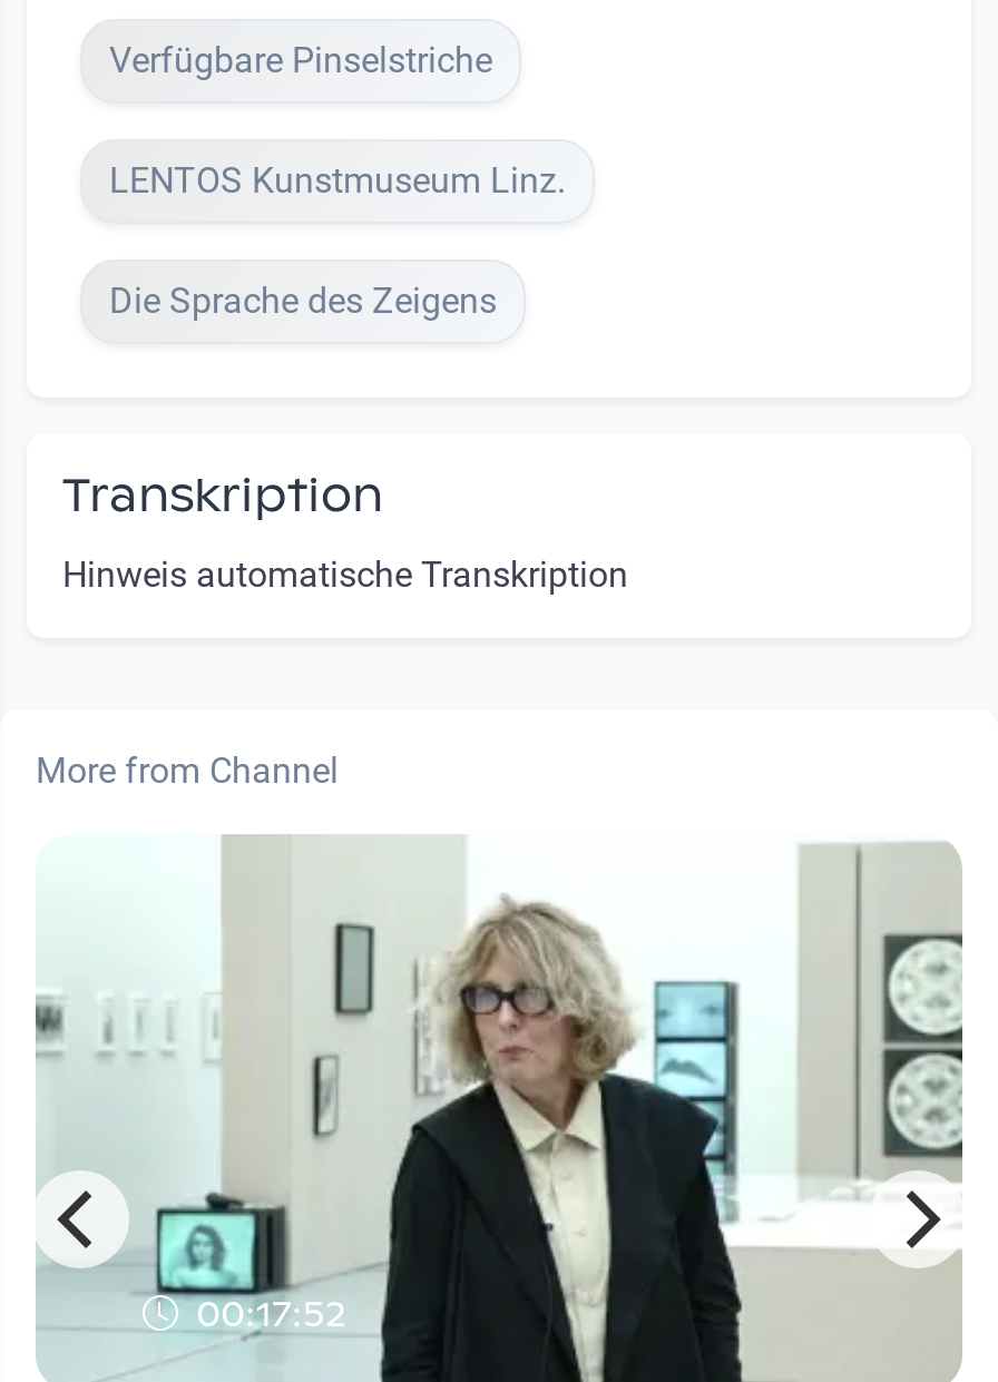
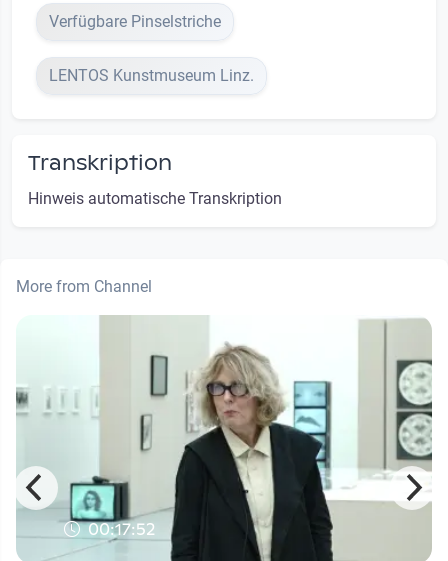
- Die Sprache des Zeigens
